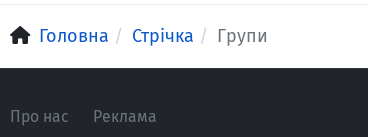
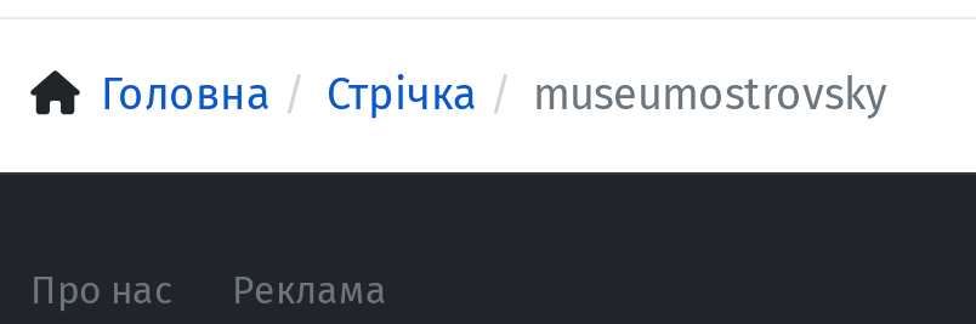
- Групи
+ museumostrovsky
